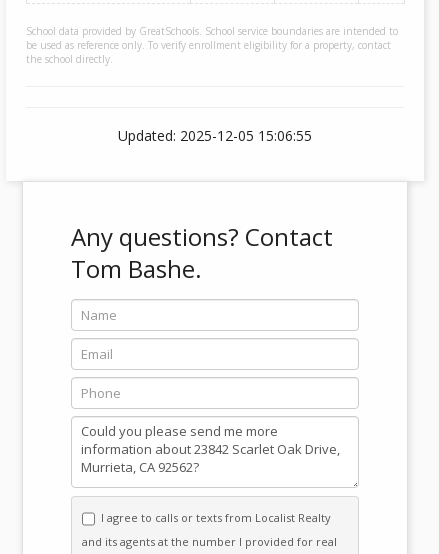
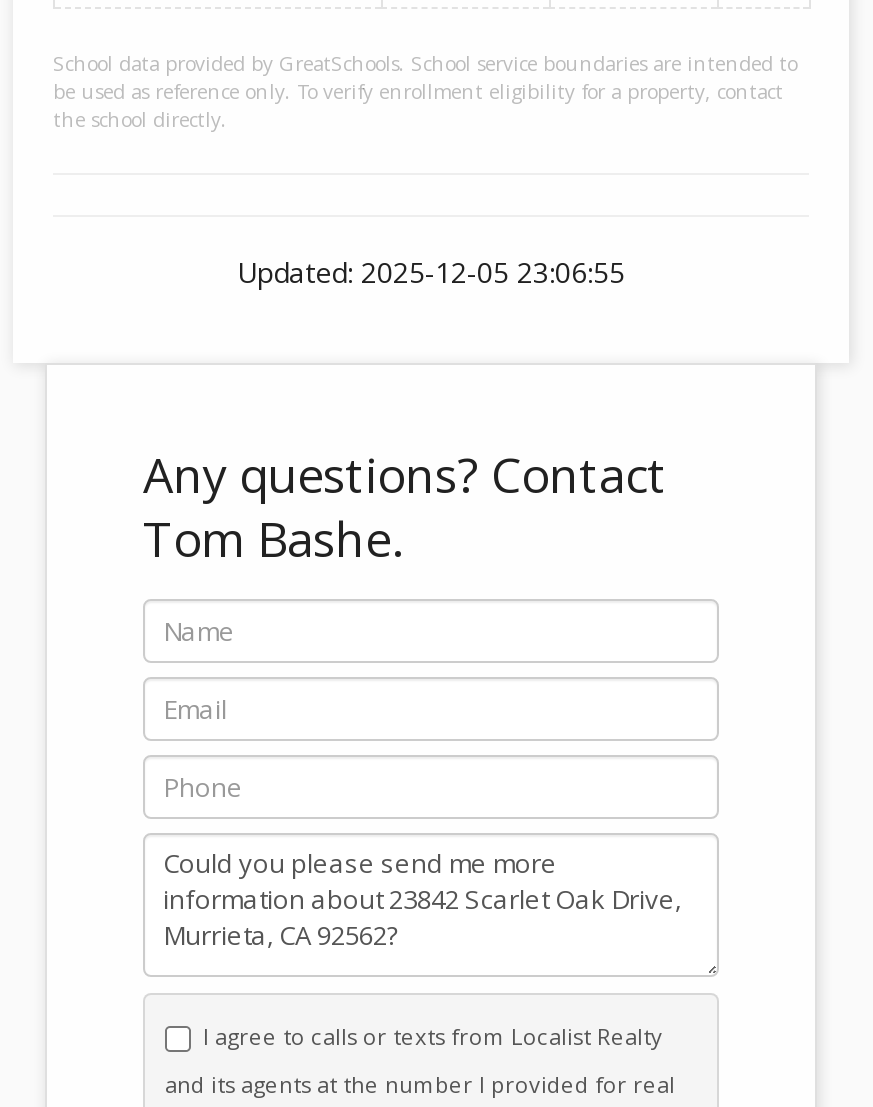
- Updated: 2025-12-05 15:06:55
+ Updated: 2025-12-05 23:06:55
